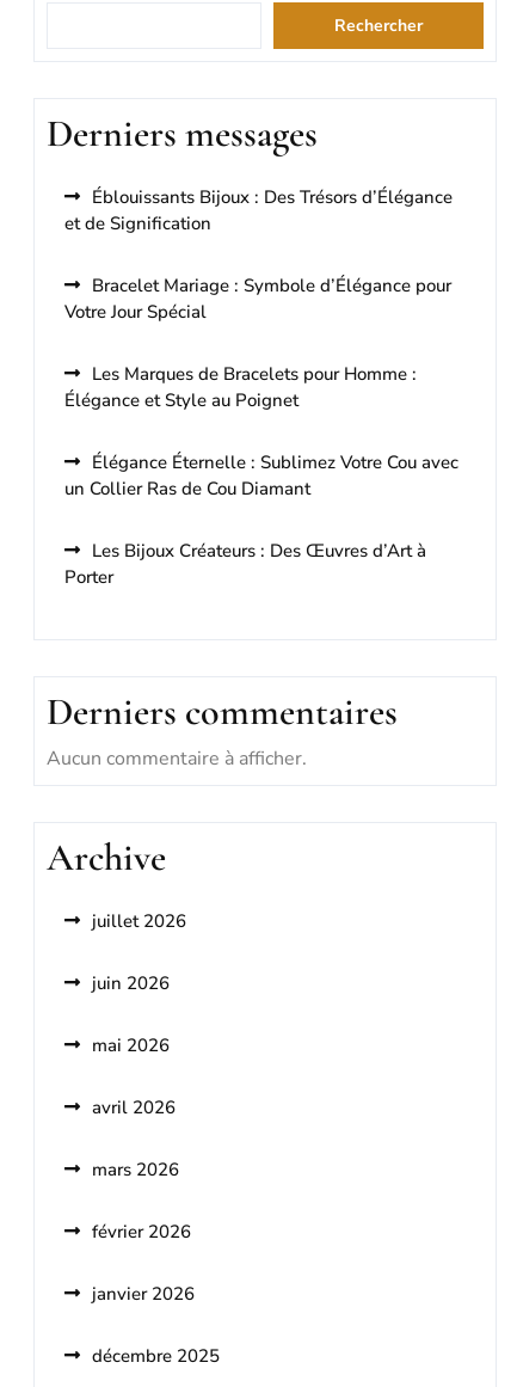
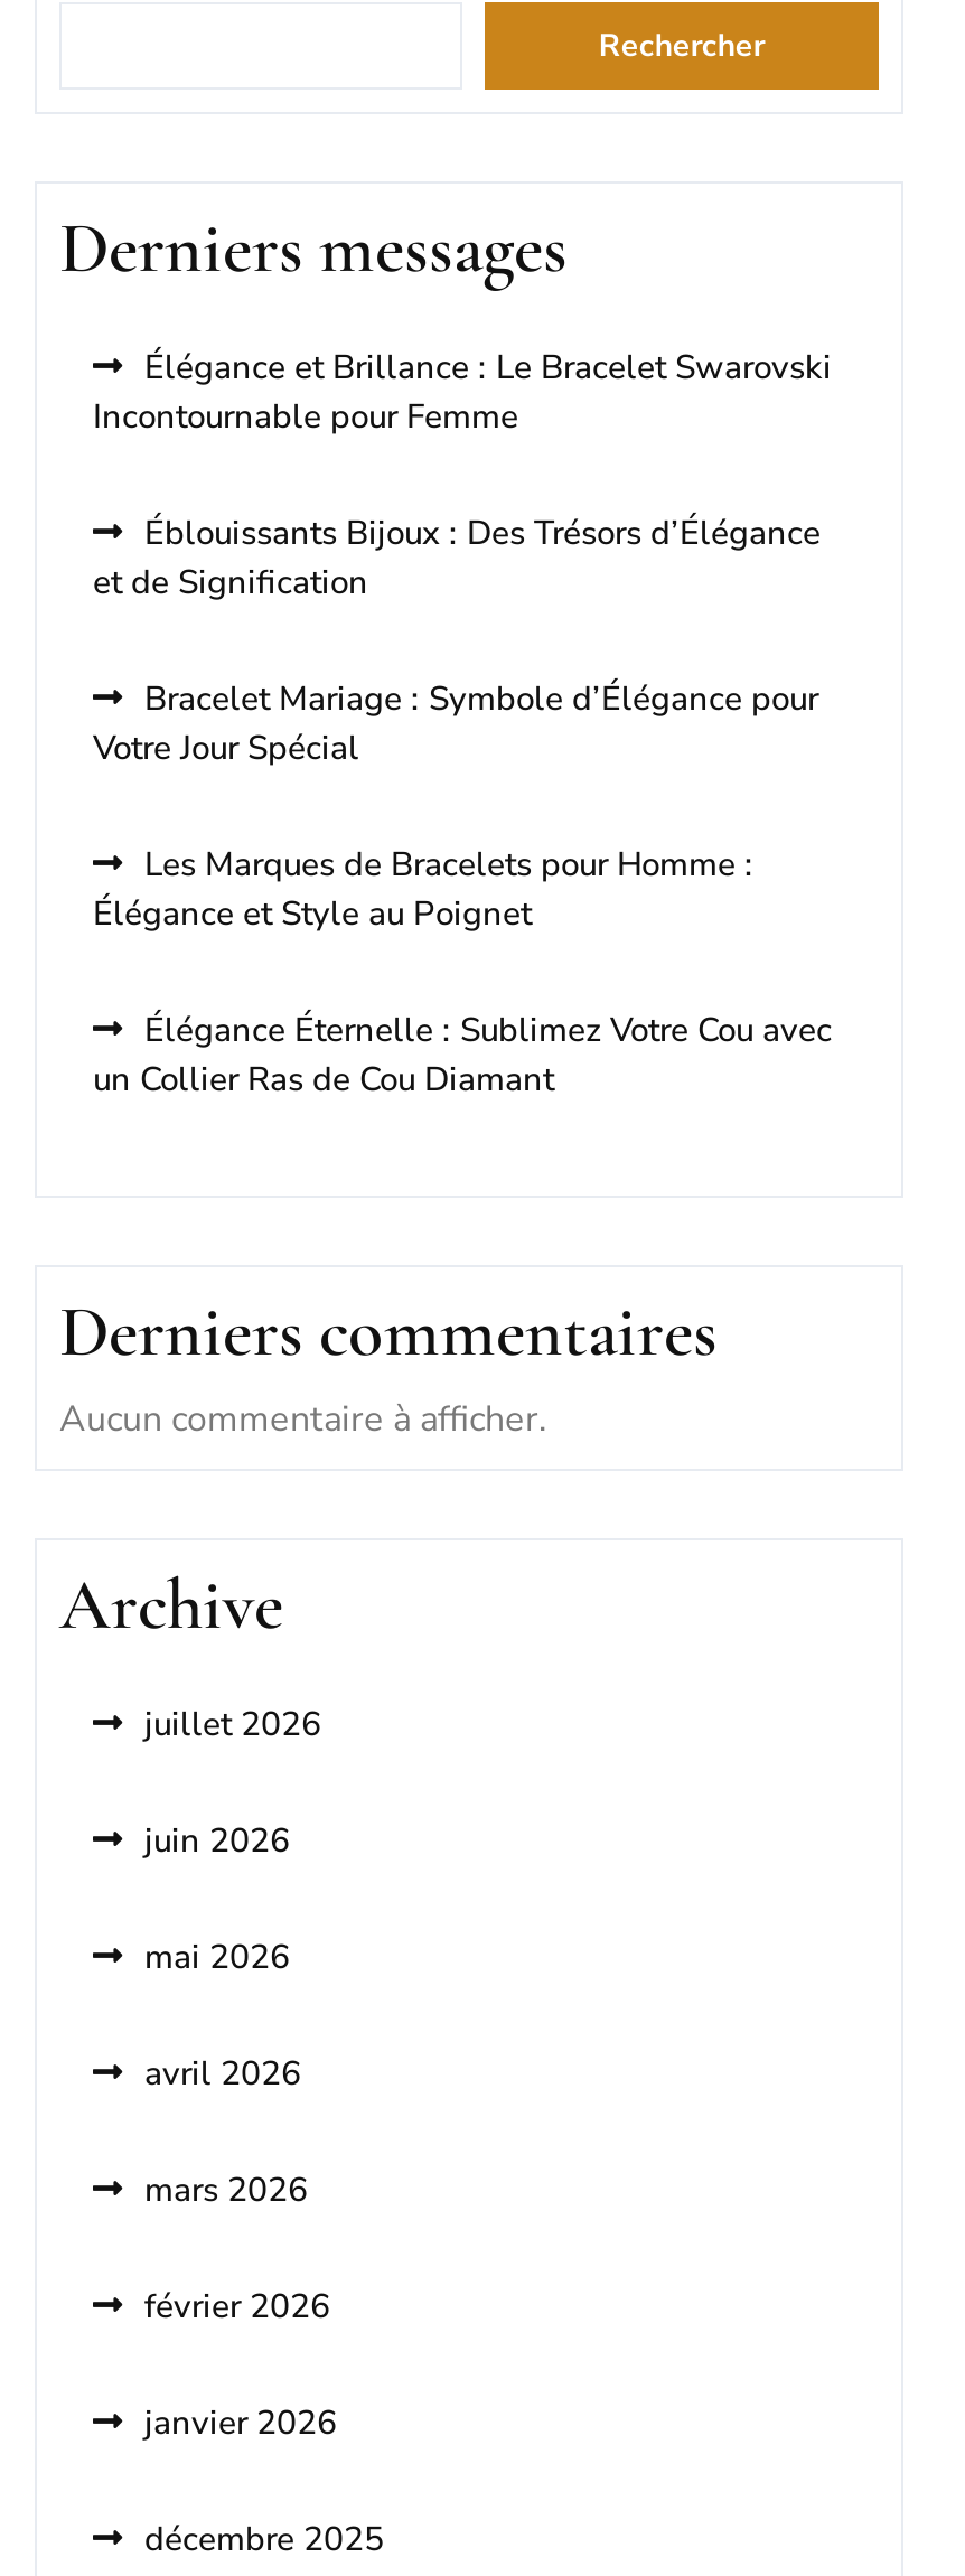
+ Élégance et Brillance : Le Bracelet Swarovski
+ Incontournable pour Femme

moved down: Éblouissants Bijoux : Des Trésors d’Élégance | et de Signification | Bracelet Mariage : Symbole d’Élégance pour | Votre Jour Spécial | Les Marques de Bracelets pour Homme : | Élégance et Style au Poignet | Élégance Éternelle : Sublimez Votre Cou avec | un Collier Ras de Cou Diamant

- Les Bijoux Créateurs : Des Œuvres d’Art à
- Porter
